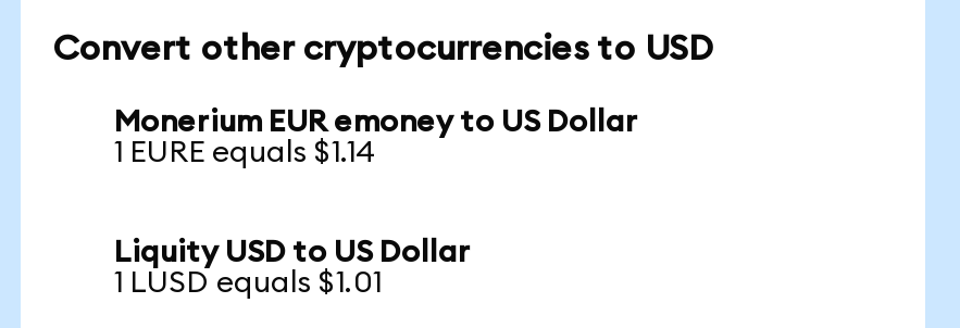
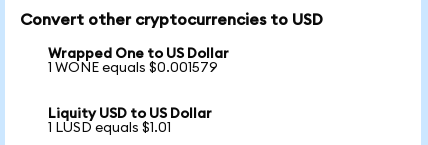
- Monerium EUR emoney to US Dollar
- 1 EURE equals $1.14
+ Wrapped One to US Dollar
+ 1 WONE equals $0.001579
